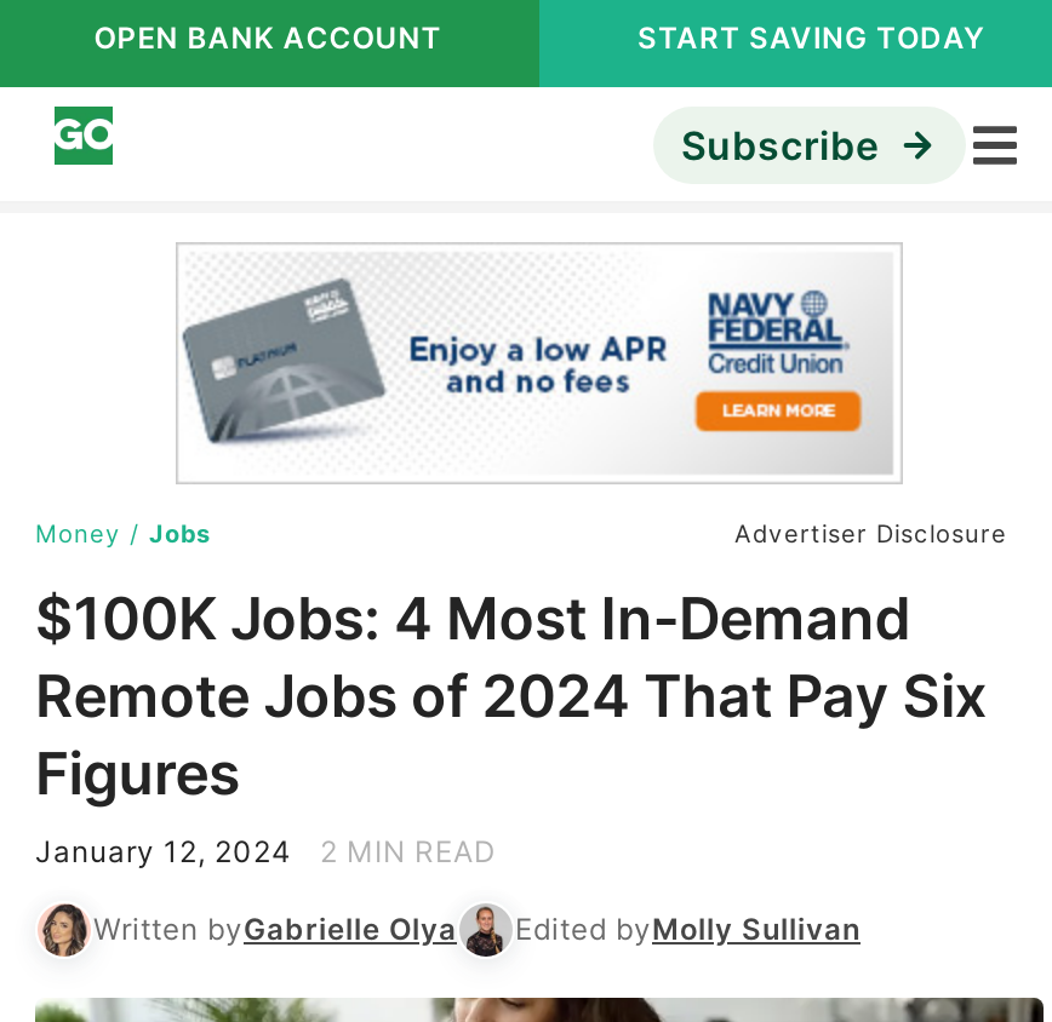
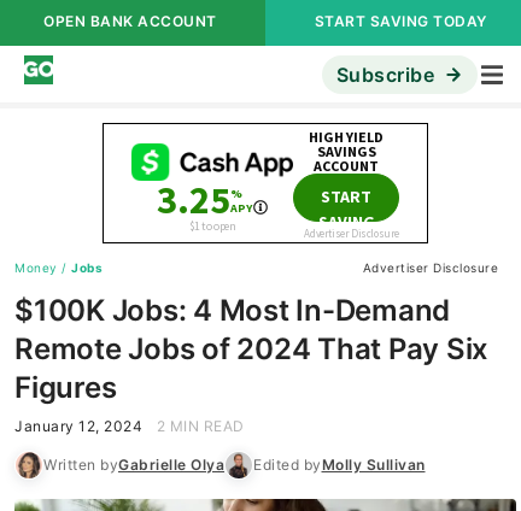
- [image]
+ [image]
